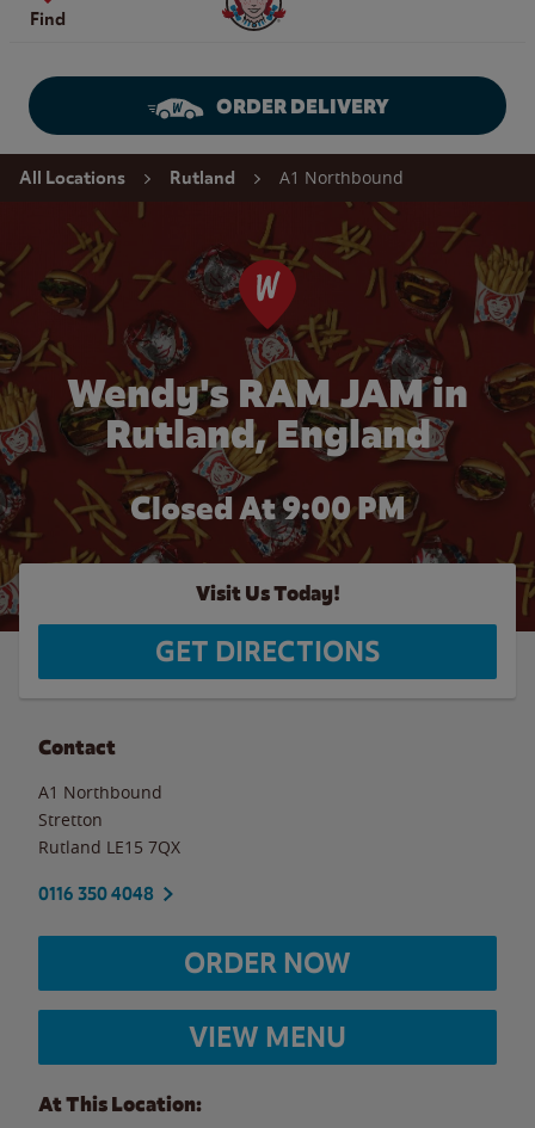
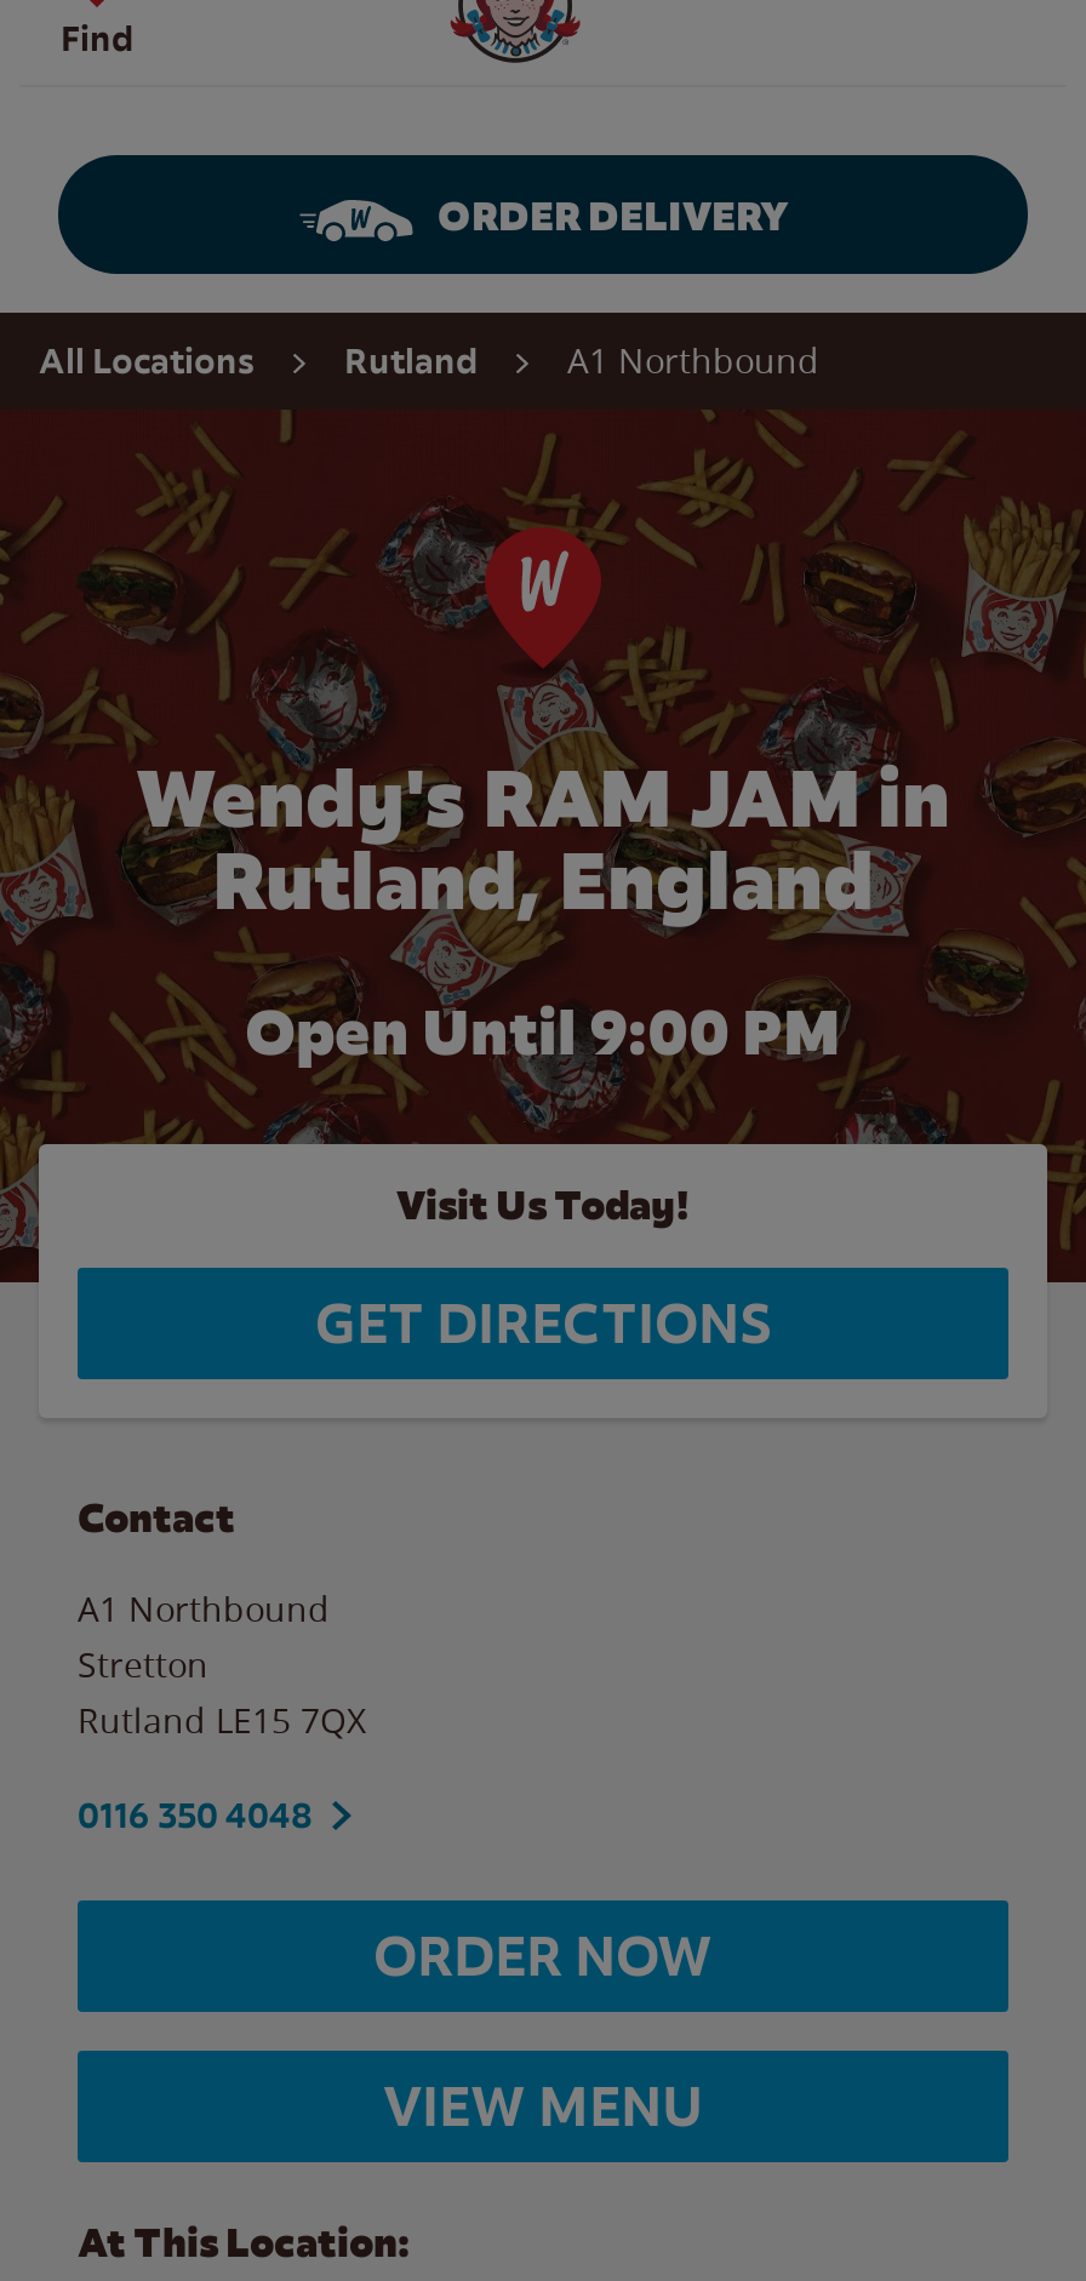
- Closed At 9:00 PM
+ Open Until 9:00 PM
